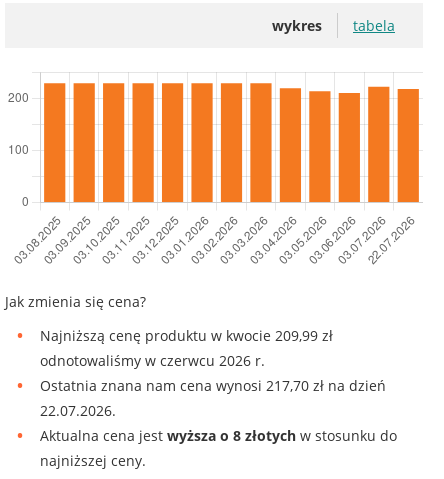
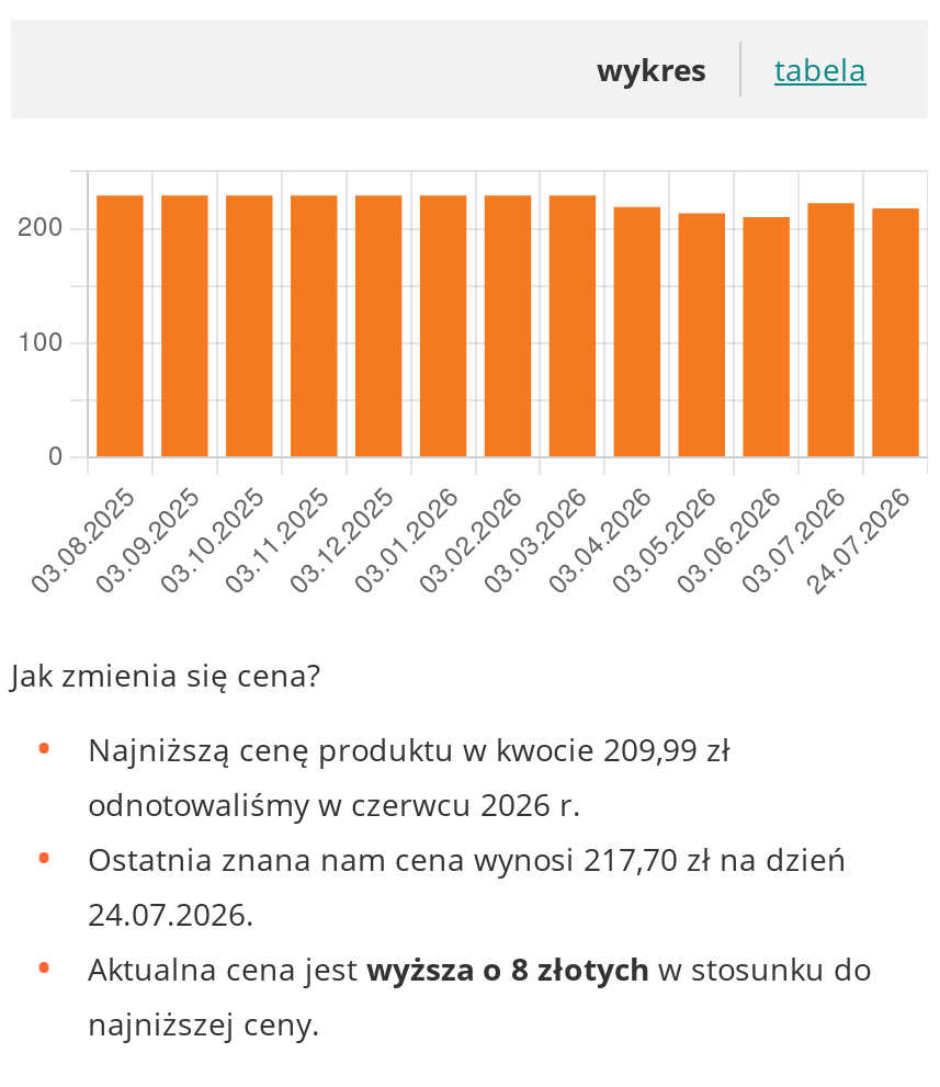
- 22.07.2026.
+ 24.07.2026.
